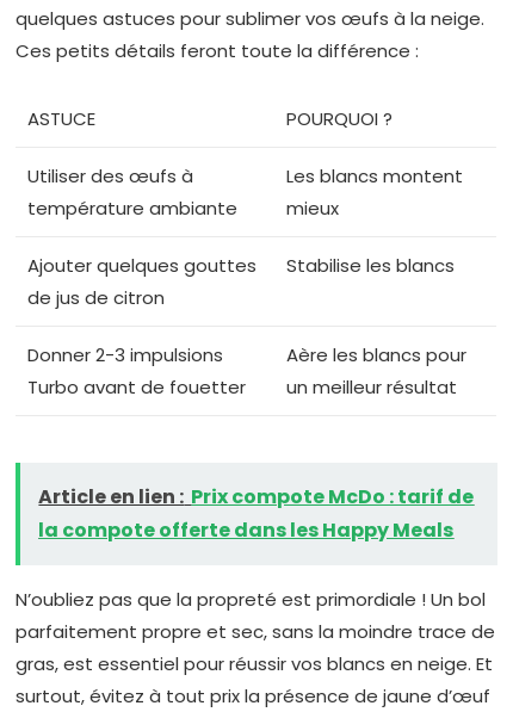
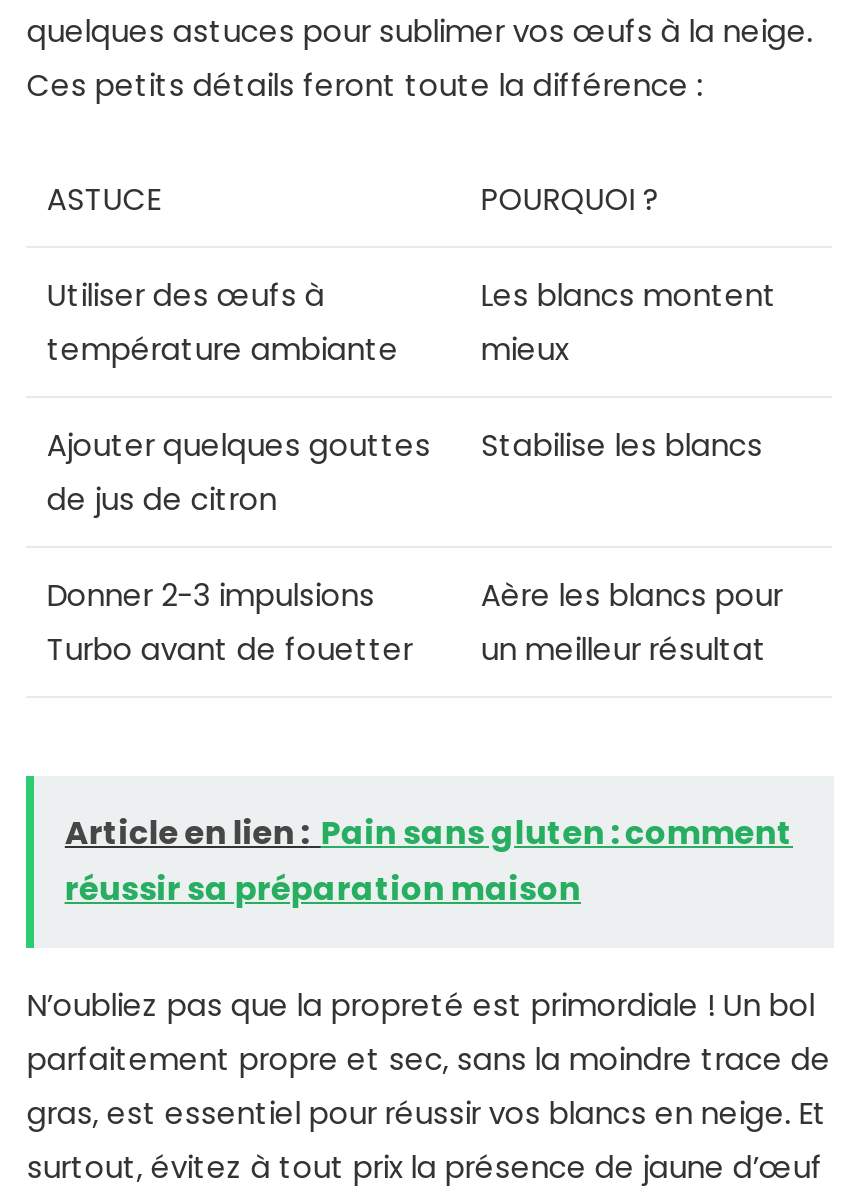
- Article en lien : Prix compote McDo : tarif de
- la compote offerte dans les Happy Meals
+ Article en lien : Pain sans gluten : comment
+ réussir sa préparation maison
